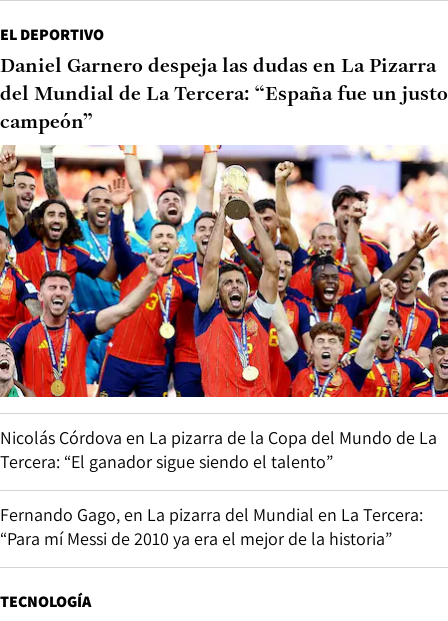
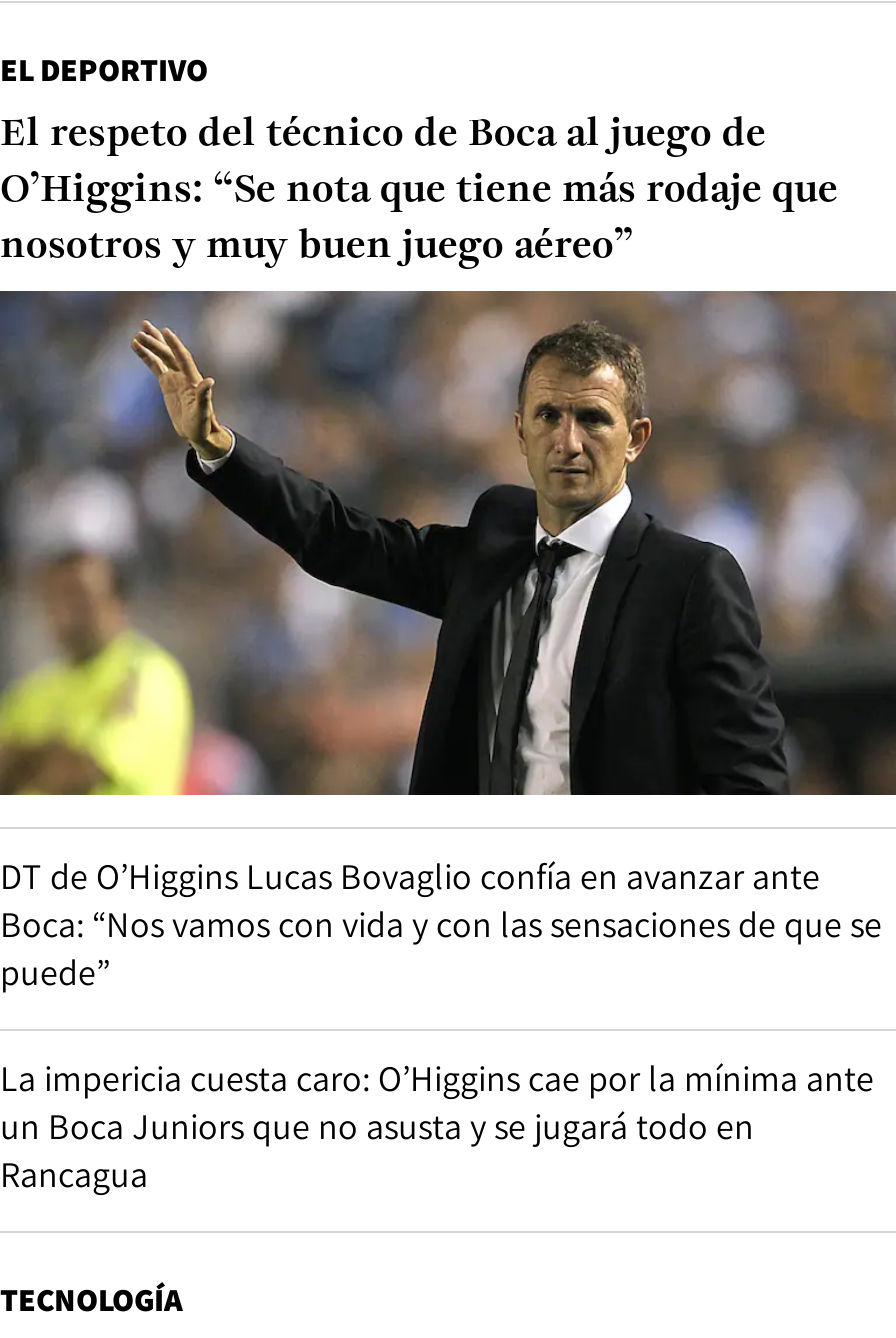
- Daniel Garnero despeja las dudas en La Pizarra
- del Mundial de La Tercera: “España fue un justo
- campeón”
+ El respeto del técnico de Boca al juego de
+ O’Higgins: “Se nota que tiene más rodaje que
+ nosotros y muy buen juego aéreo”

- [image]
- Nicolás Córdova en La pizarra de la Copa del Mundo de La
- Tercera: “El ganador sigue siendo el talento”
+ [image]
+ DT de O’Higgins Lucas Bovaglio confía en avanzar ante
+ Boca: “Nos vamos con vida y con las sensaciones de que se
+ puede”

- Fernando Gago, en La pizarra del Mundial en La Tercera:
- “Para mí Messi de 2010 ya era el mejor de la historia”
+ La impericia cuesta caro: O’Higgins cae por la mínima ante
+ un Boca Juniors que no asusta y se jugará todo en
+ Rancagua
